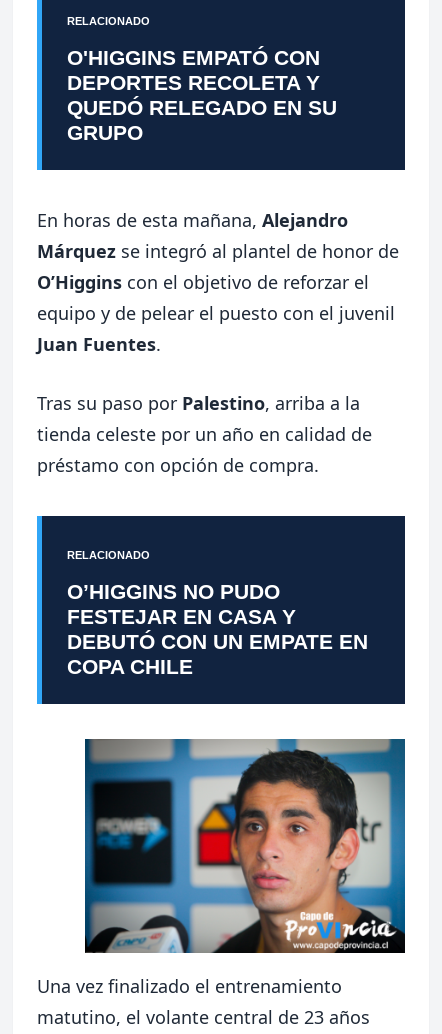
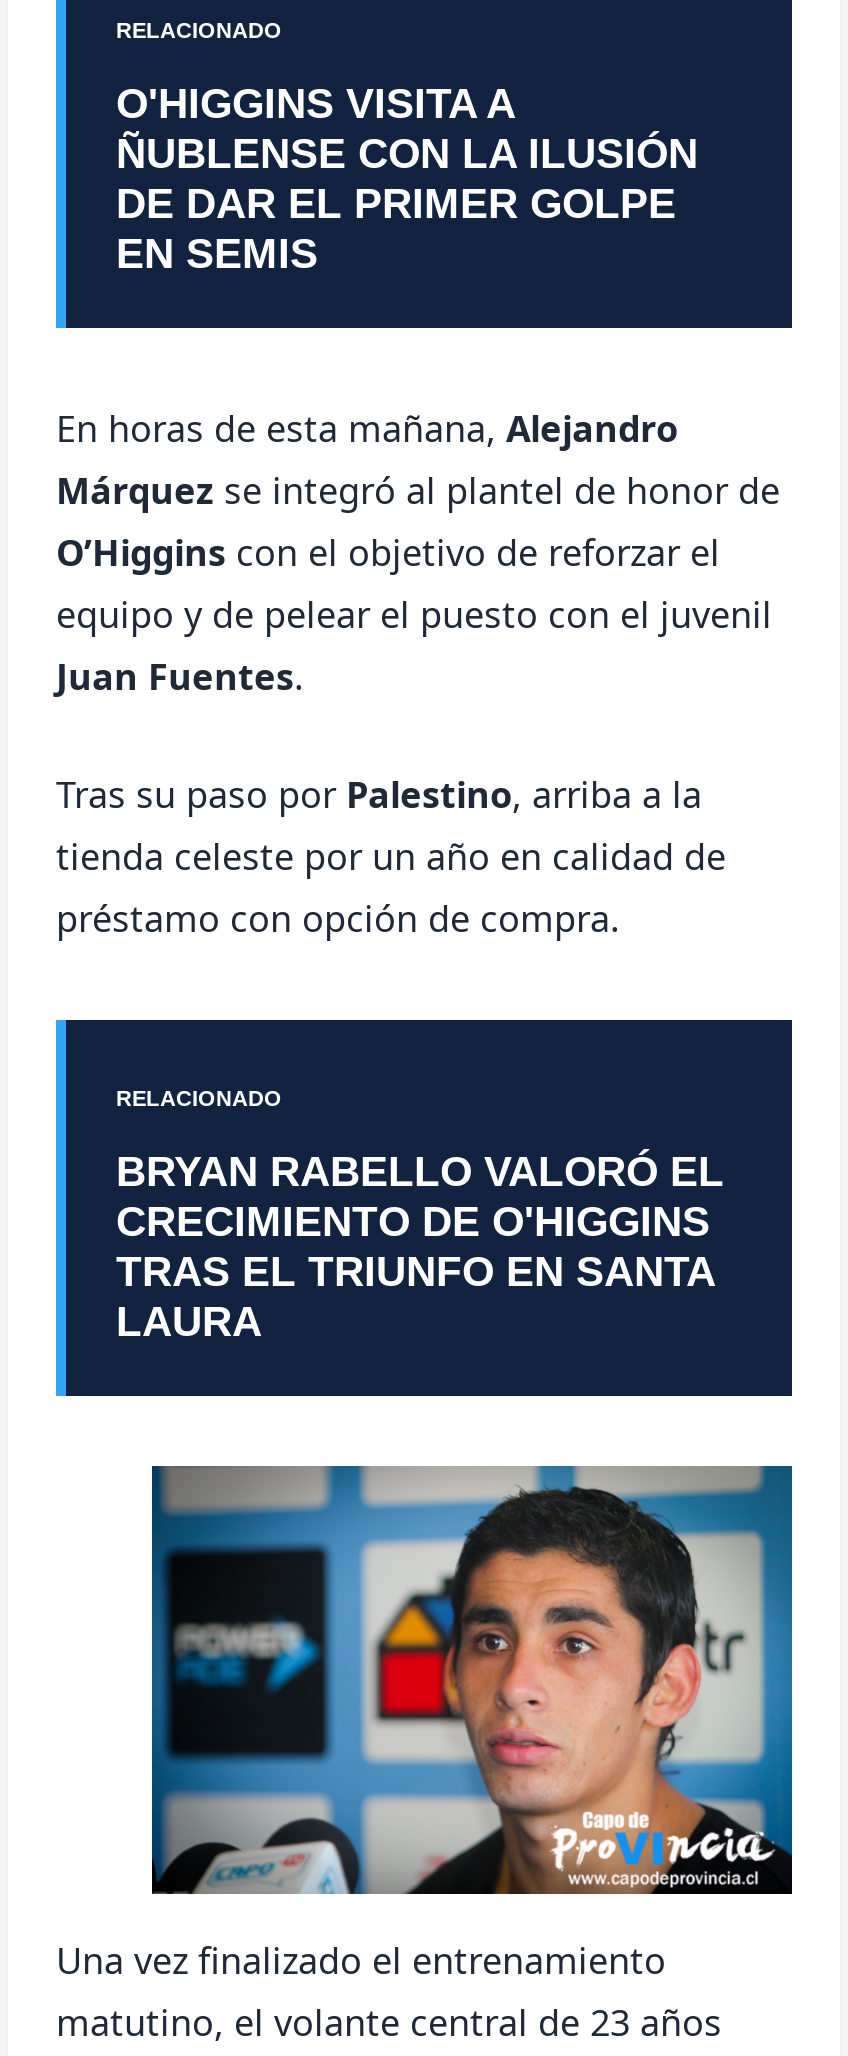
- O'HIGGINS EMPATÓ CON
- DEPORTES RECOLETA Y
- QUEDÓ RELEGADO EN SU
- GRUPO
+ O'HIGGINS VISITA A
+ ÑUBLENSE CON LA ILUSIÓN
+ DE DAR EL PRIMER GOLPE
+ EN SEMIS

- O’HIGGINS NO PUDO
- FESTEJAR EN CASA Y
- DEBUTÓ CON UN EMPATE EN
- COPA CHILE
+ BRYAN RABELLO VALORÓ EL
+ CRECIMIENTO DE O'HIGGINS
+ TRAS EL TRIUNFO EN SANTA
+ LAURA
